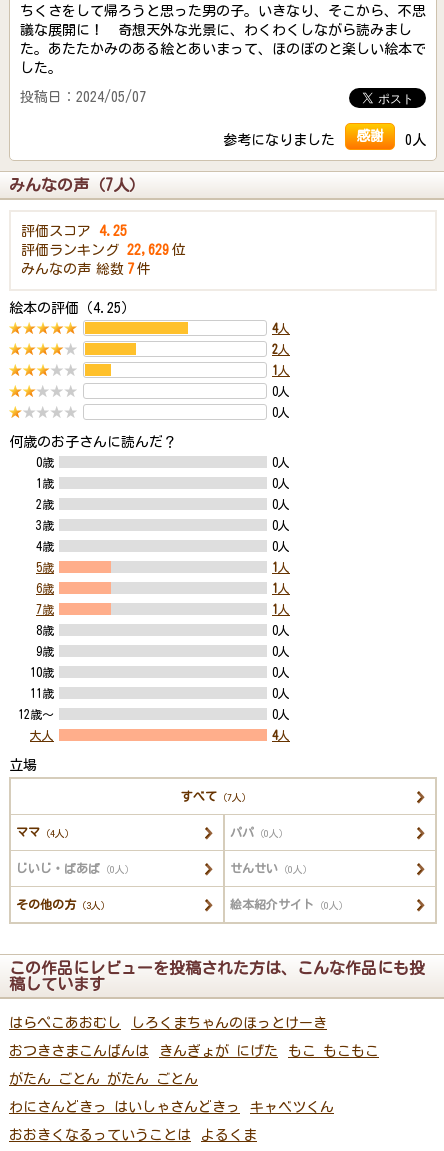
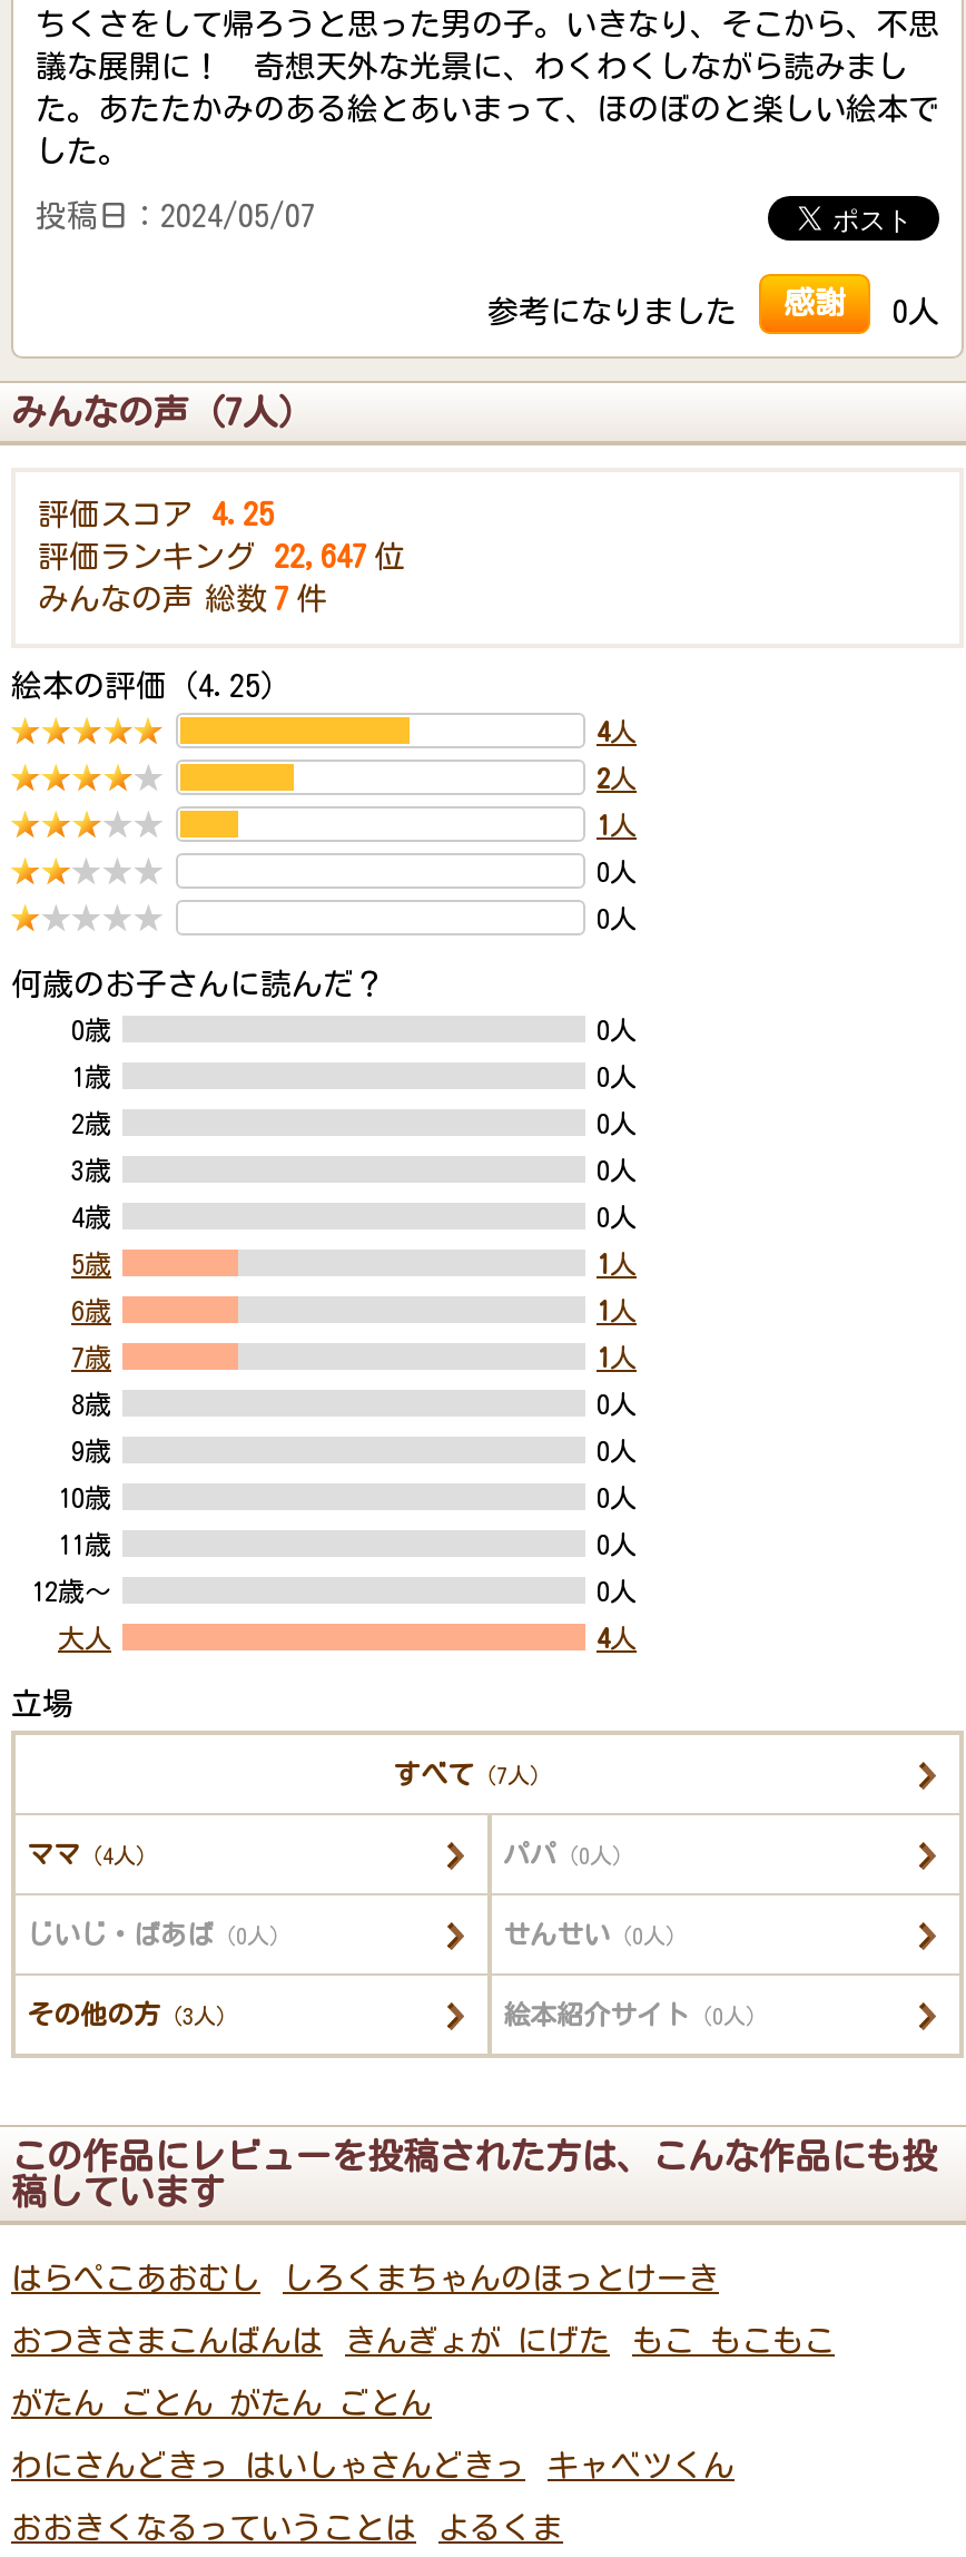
- 評価ランキング 22,629 位
+ 評価ランキング 22,647 位
